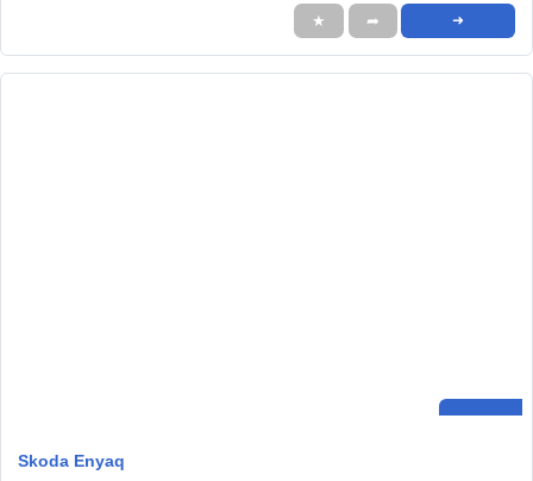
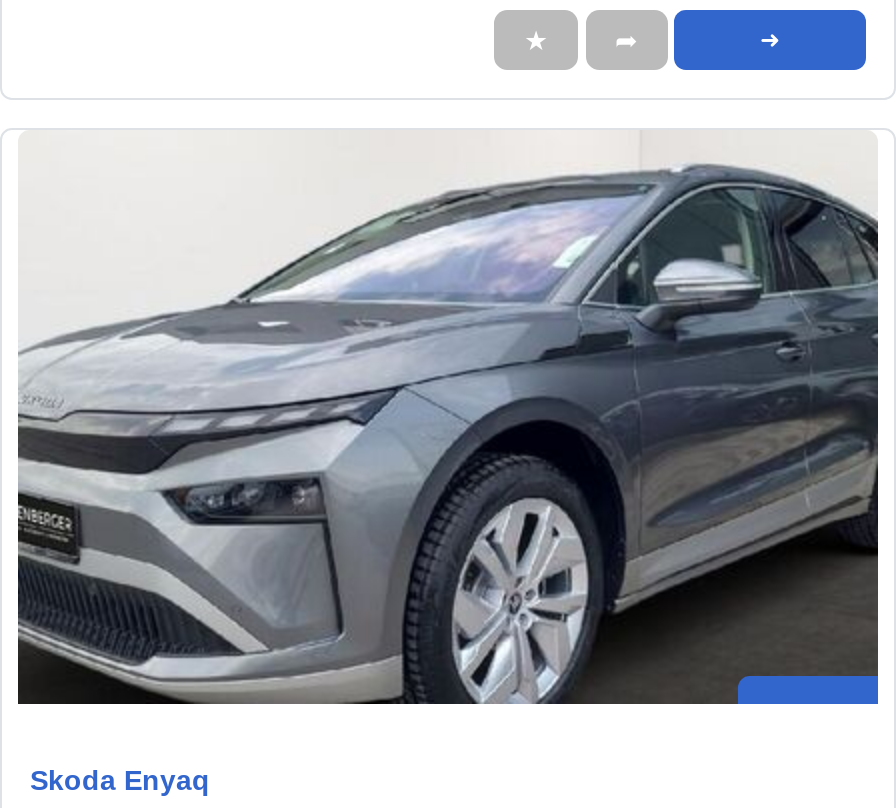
+ [image]
